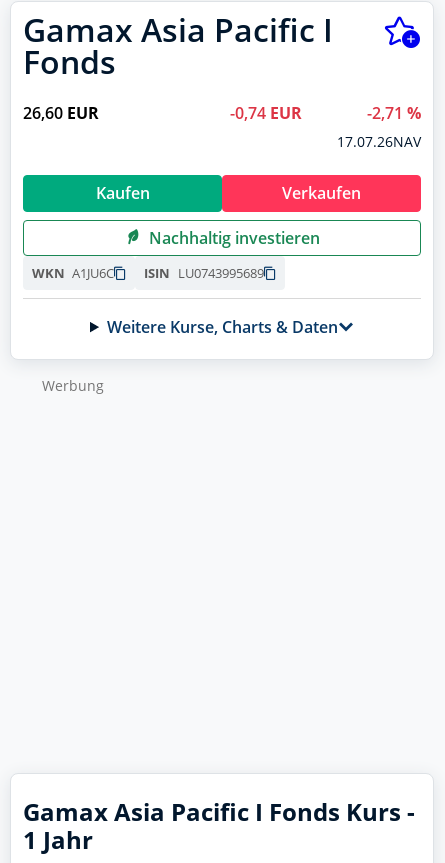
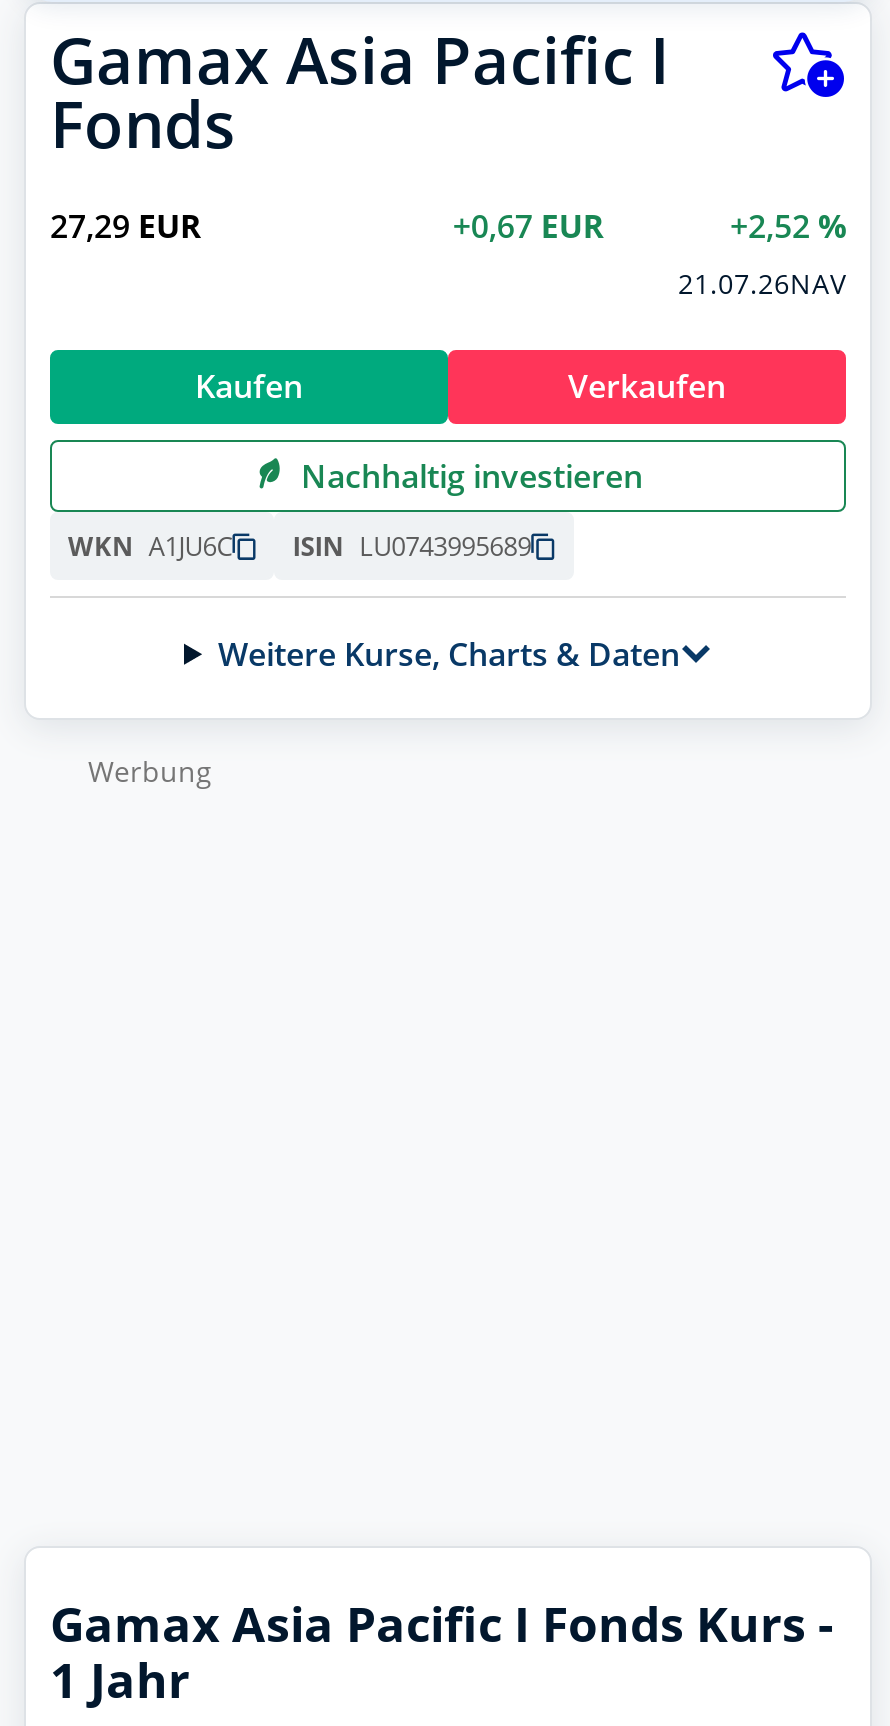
- 26,60 EUR
+ 27,29 EUR

- -0,74 EUR
+ +0,67 EUR

- -2,71%
+ +2,52%

- 17.07.26NAV
+ 21.07.26NAV
